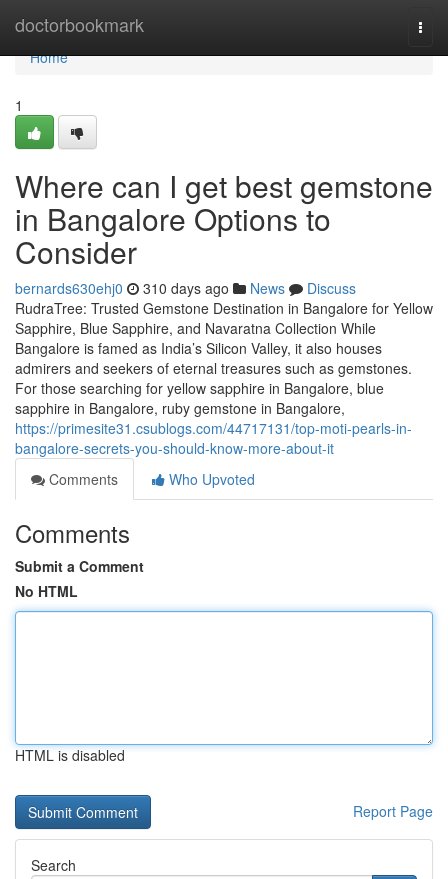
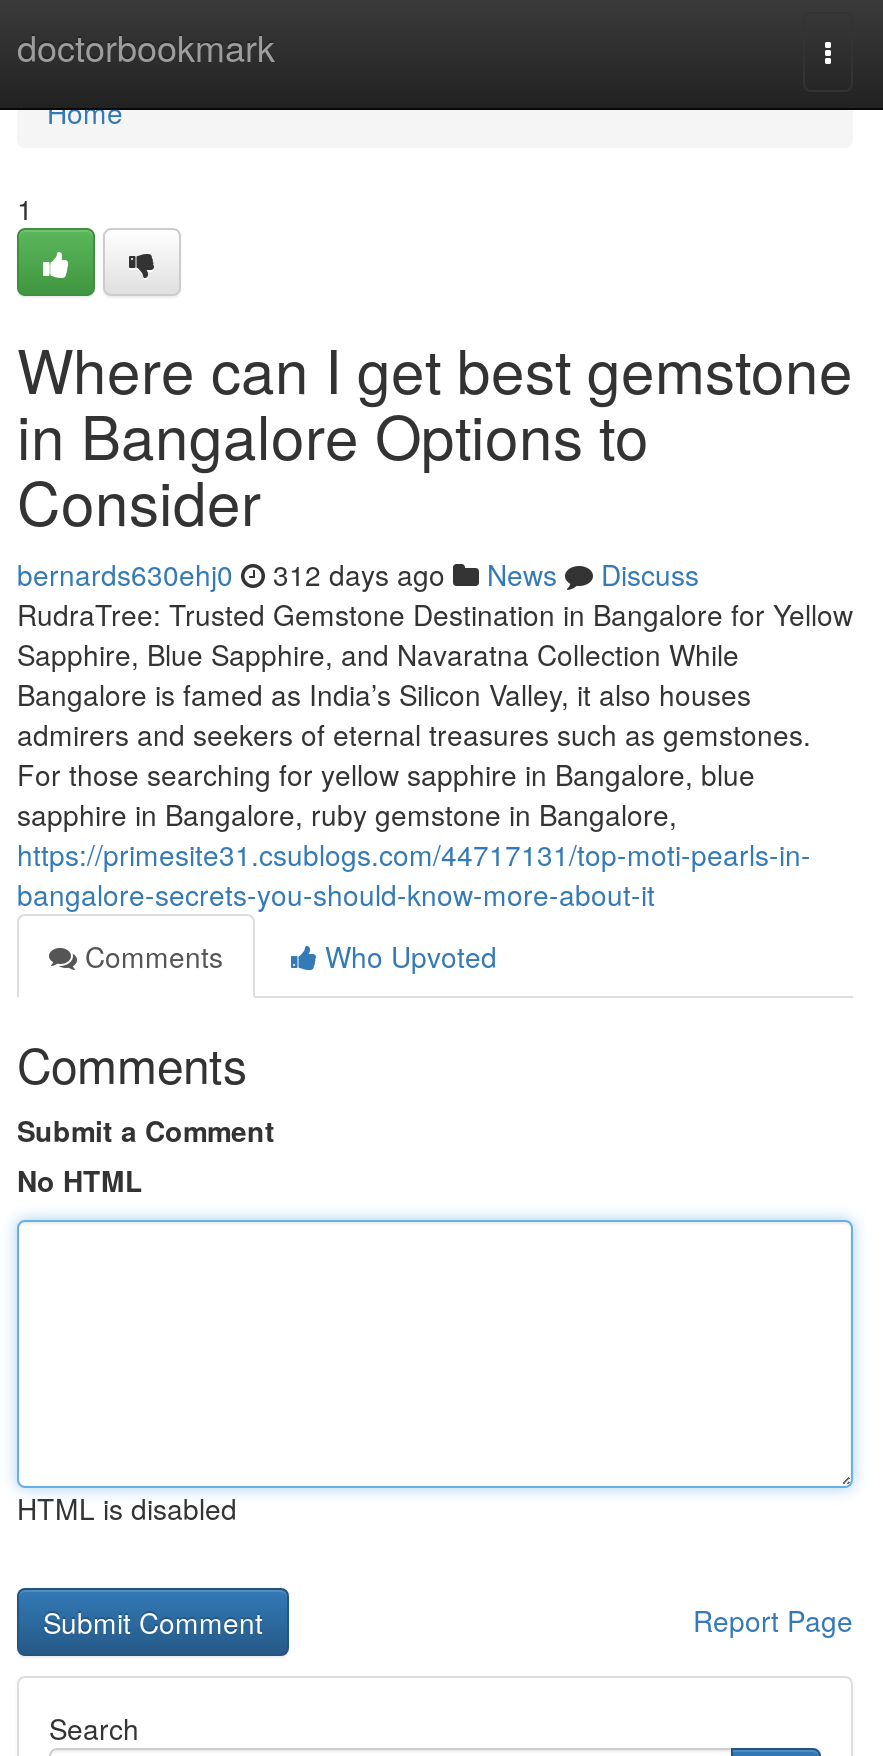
- bernards630ehj0 310 days ago News Discuss
+ bernards630ehj0 312 days ago News Discuss
